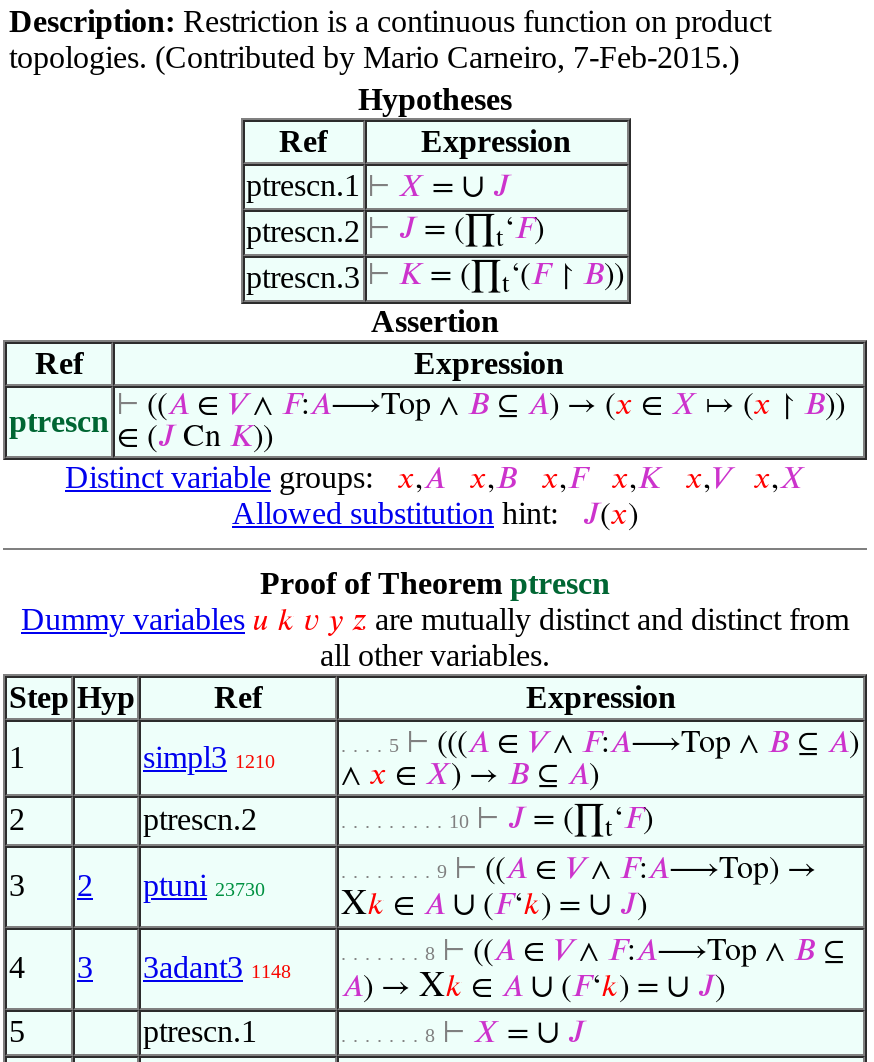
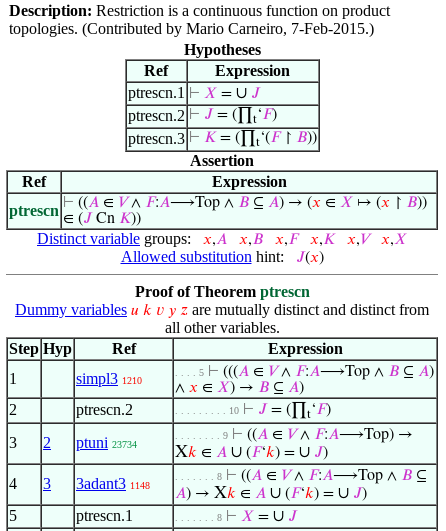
- 3 2 ptuni 23730
+ 3 2 ptuni 23734
